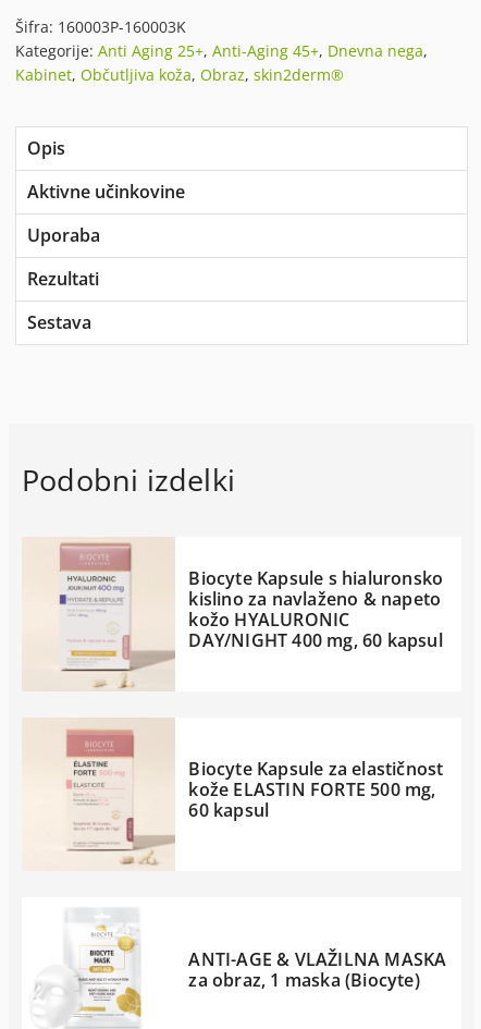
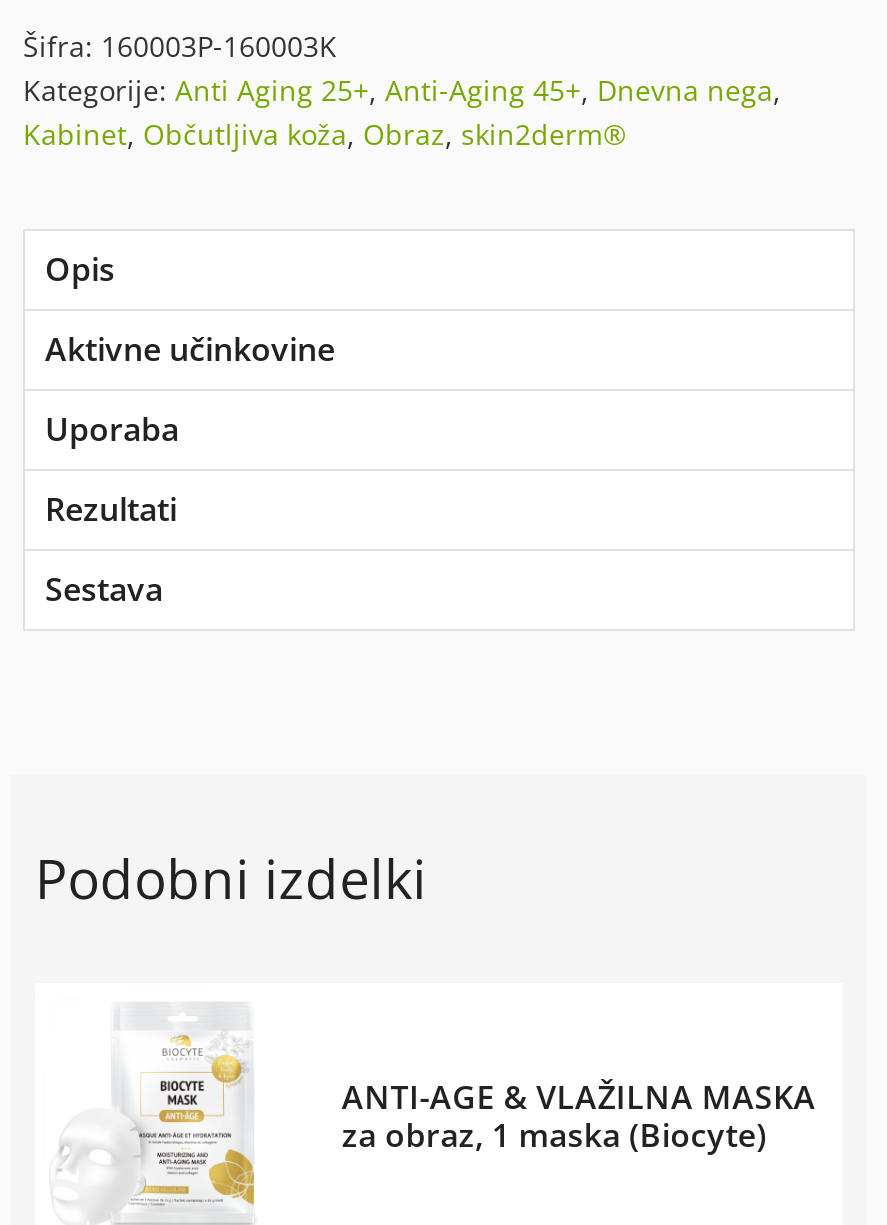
- [image]
- Biocyte Kapsule s hialuronsko
- kislino za navlaženo & napeto
- kožo HYALURONIC
- DAY/NIGHT 400 mg, 60 kapsul

- [image]
- Biocyte Kapsule za elastičnost
- kože ELASTIN FORTE 500 mg,
- 60 kapsul
